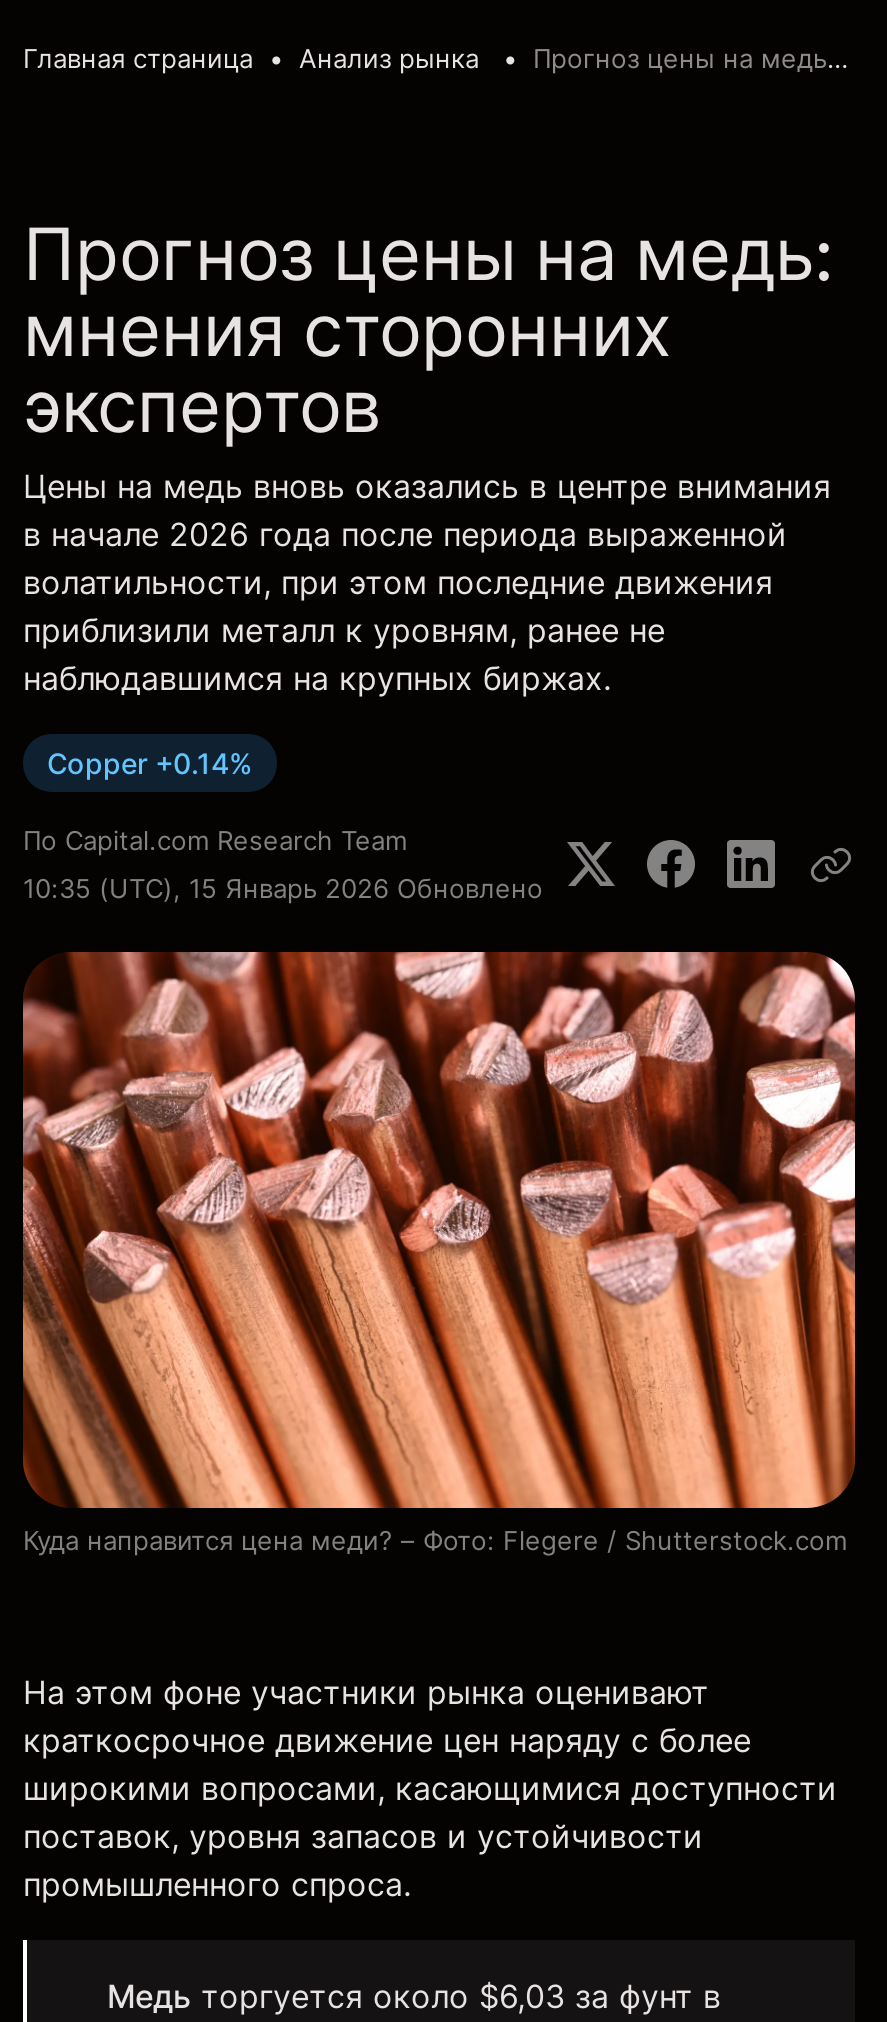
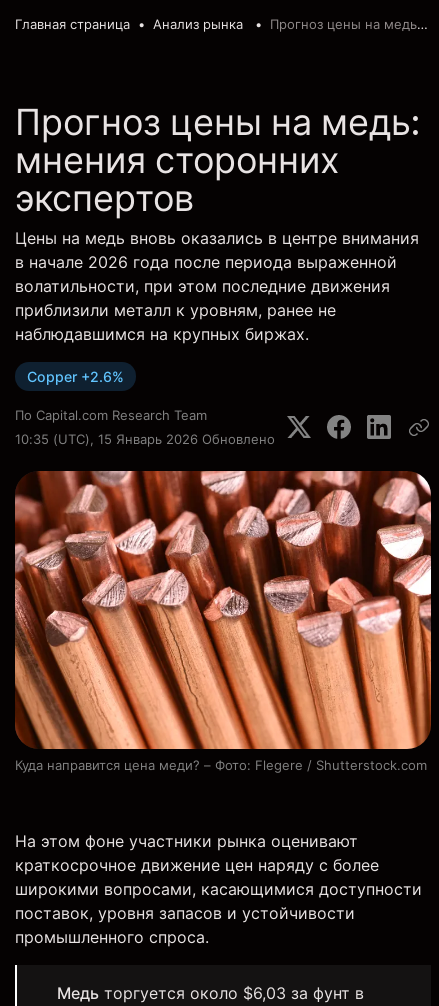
- Copper +0.14%
+ Copper +2.6%
